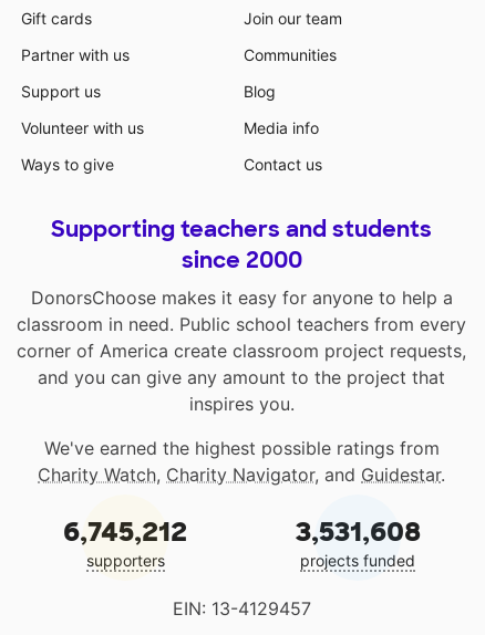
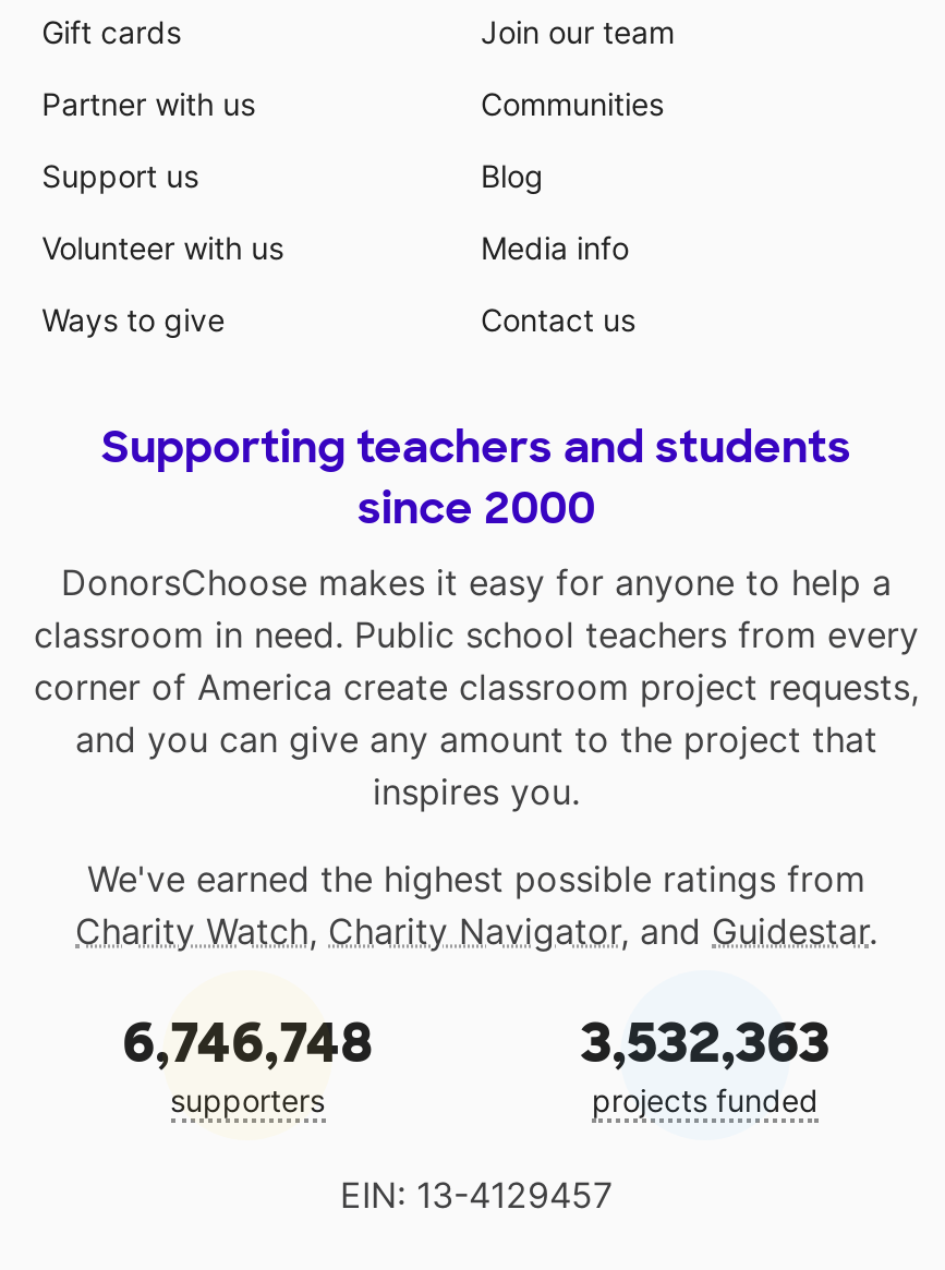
- 6,745,212
+ 6,746,748

- 3,531,608
+ 3,532,363
